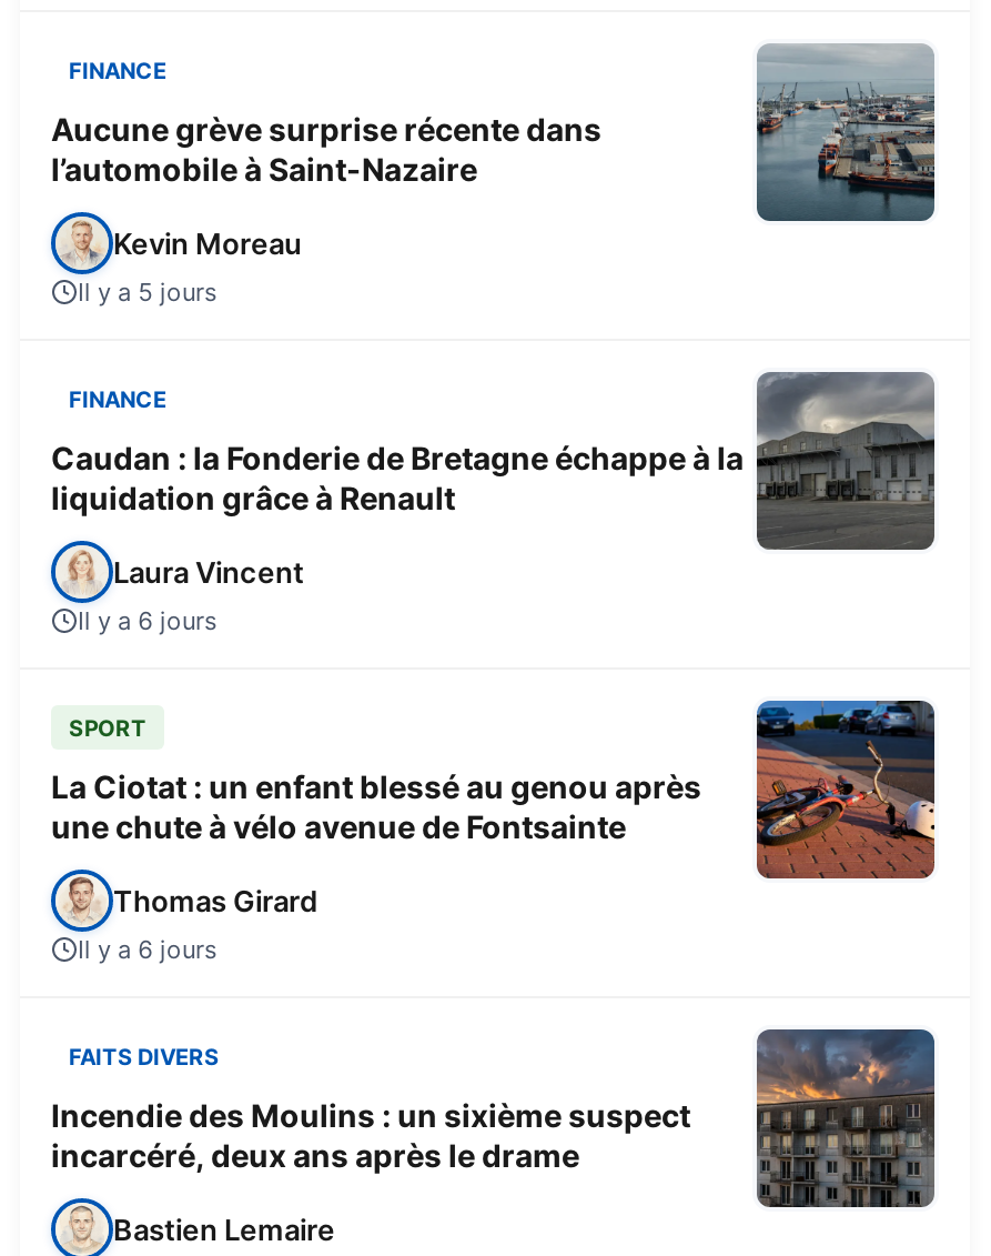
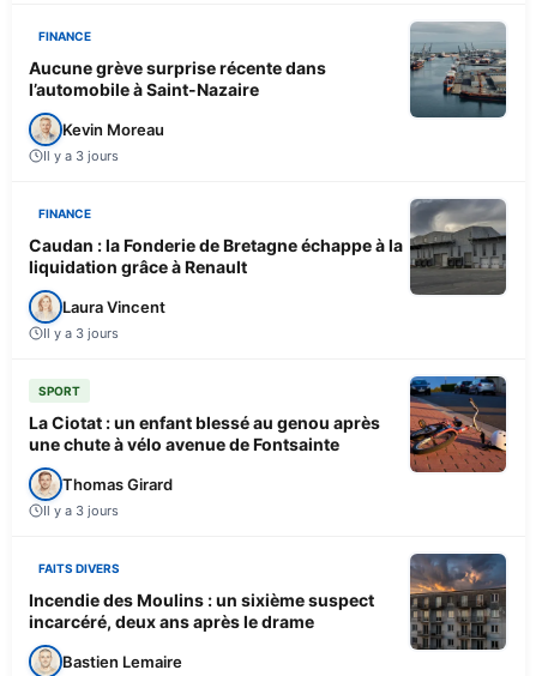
- Il y a 5 jours
+ Il y a 3 jours

- Il y a 6 jours
+ Il y a 3 jours

- Il y a 6 jours
+ Il y a 3 jours
